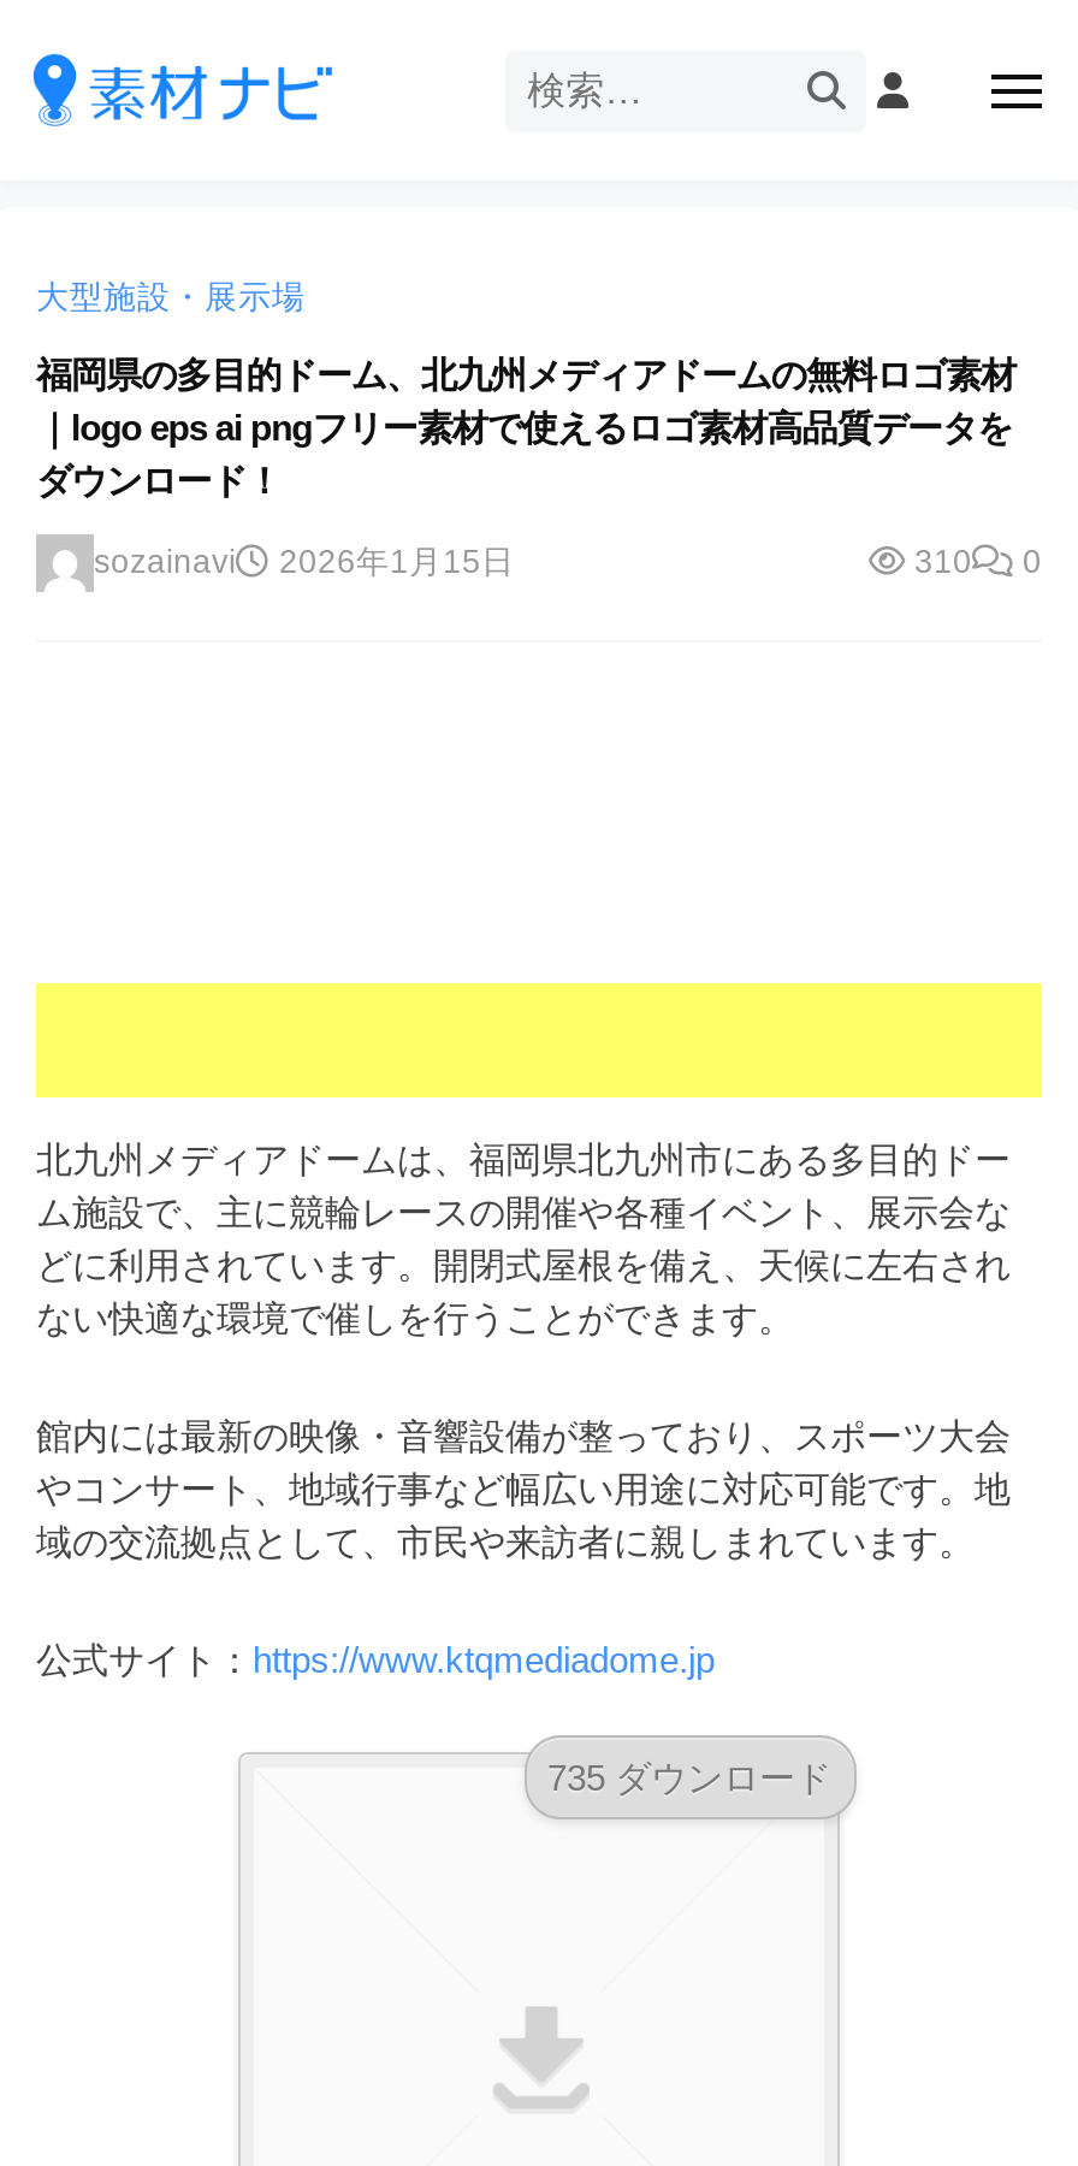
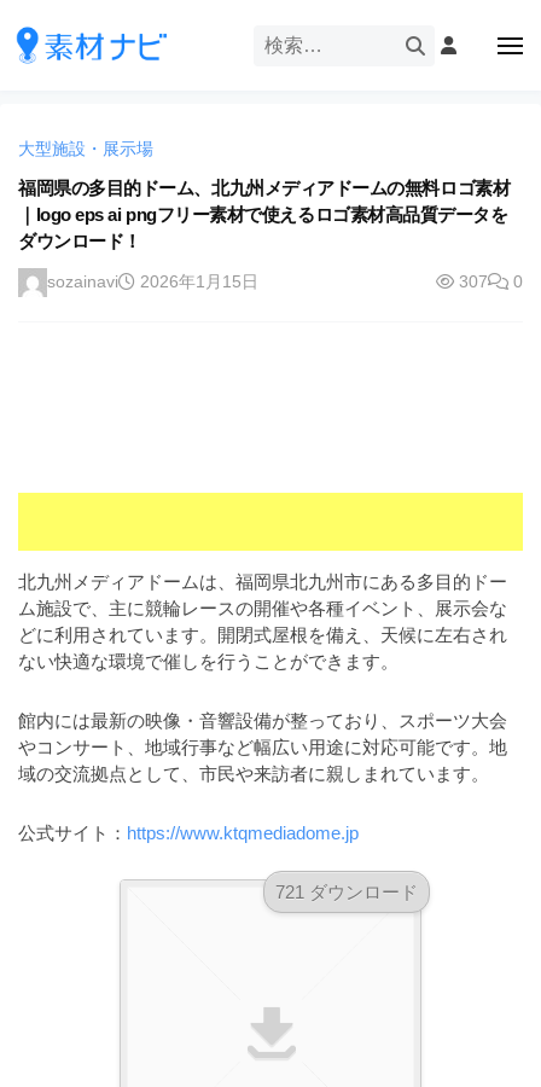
- 310 0
+ 307 0

- 735 ダウンロード
+ 721 ダウンロード
